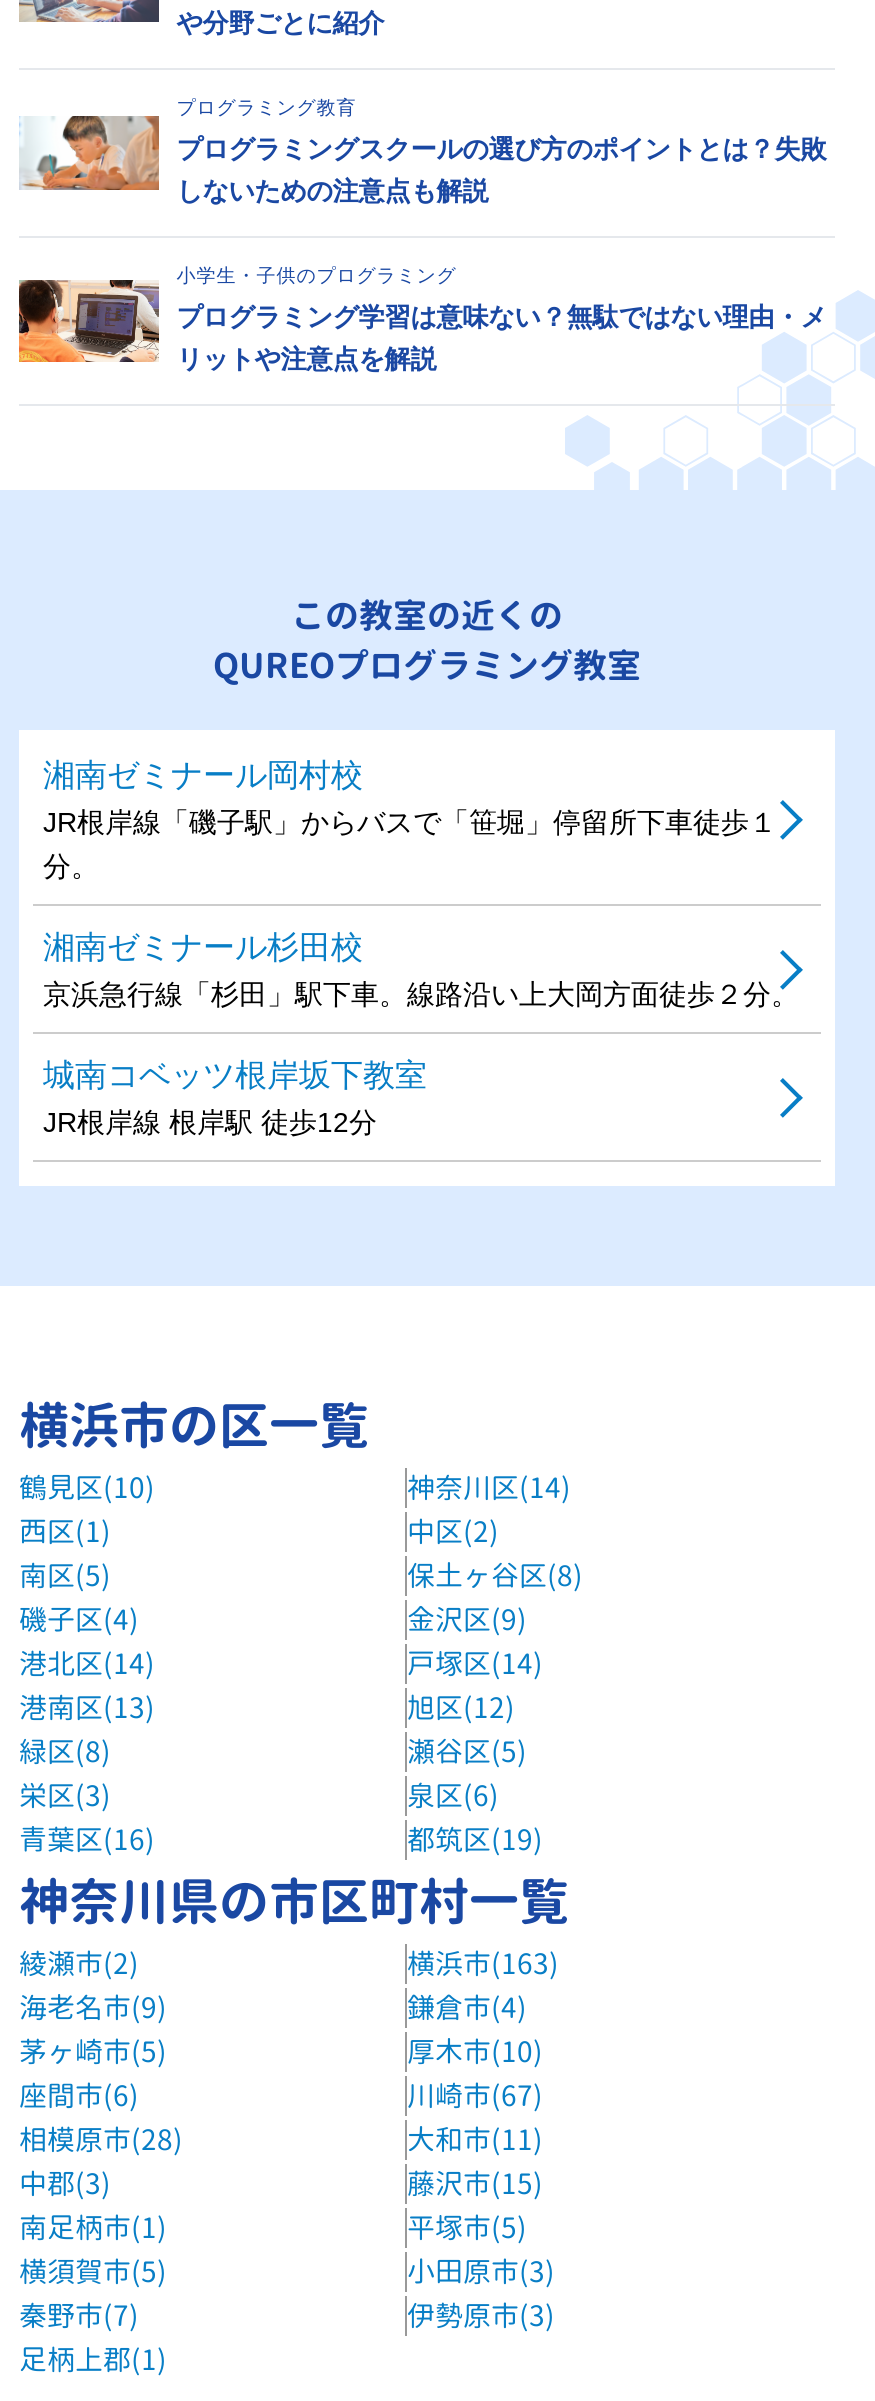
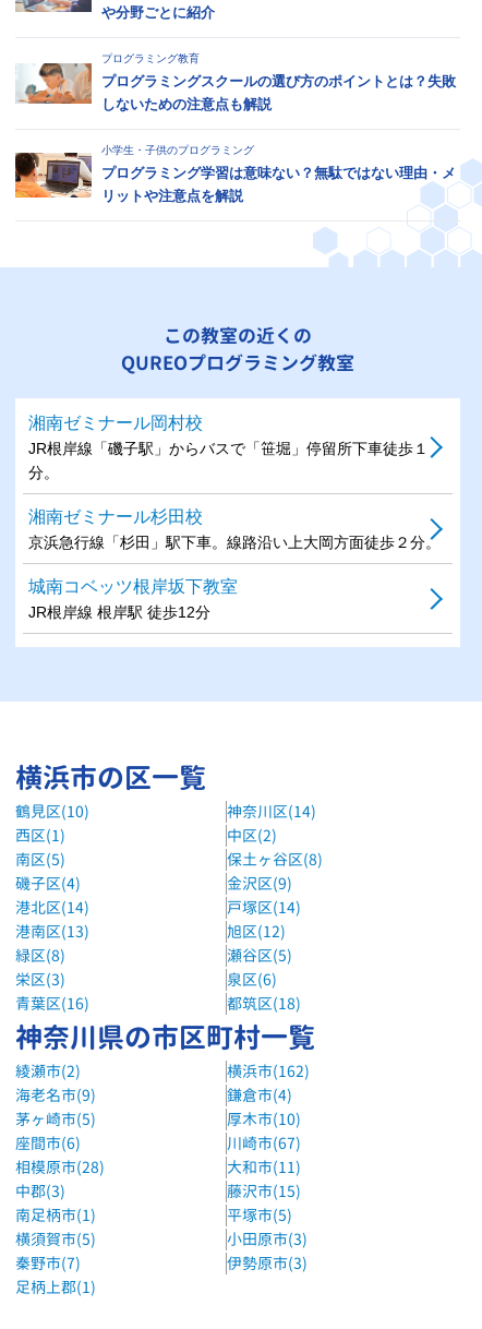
- 都筑区(19)
+ 都筑区(18)

- 横浜市(163)
+ 横浜市(162)
